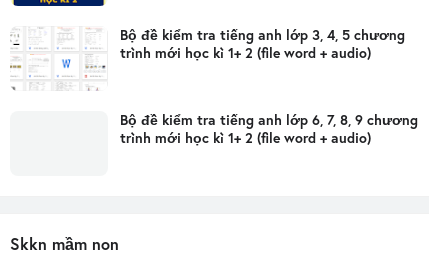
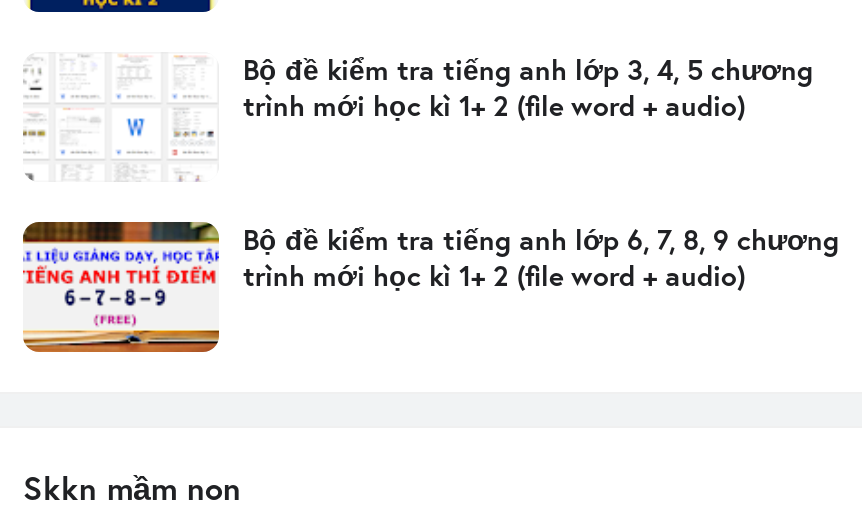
+ [image]
